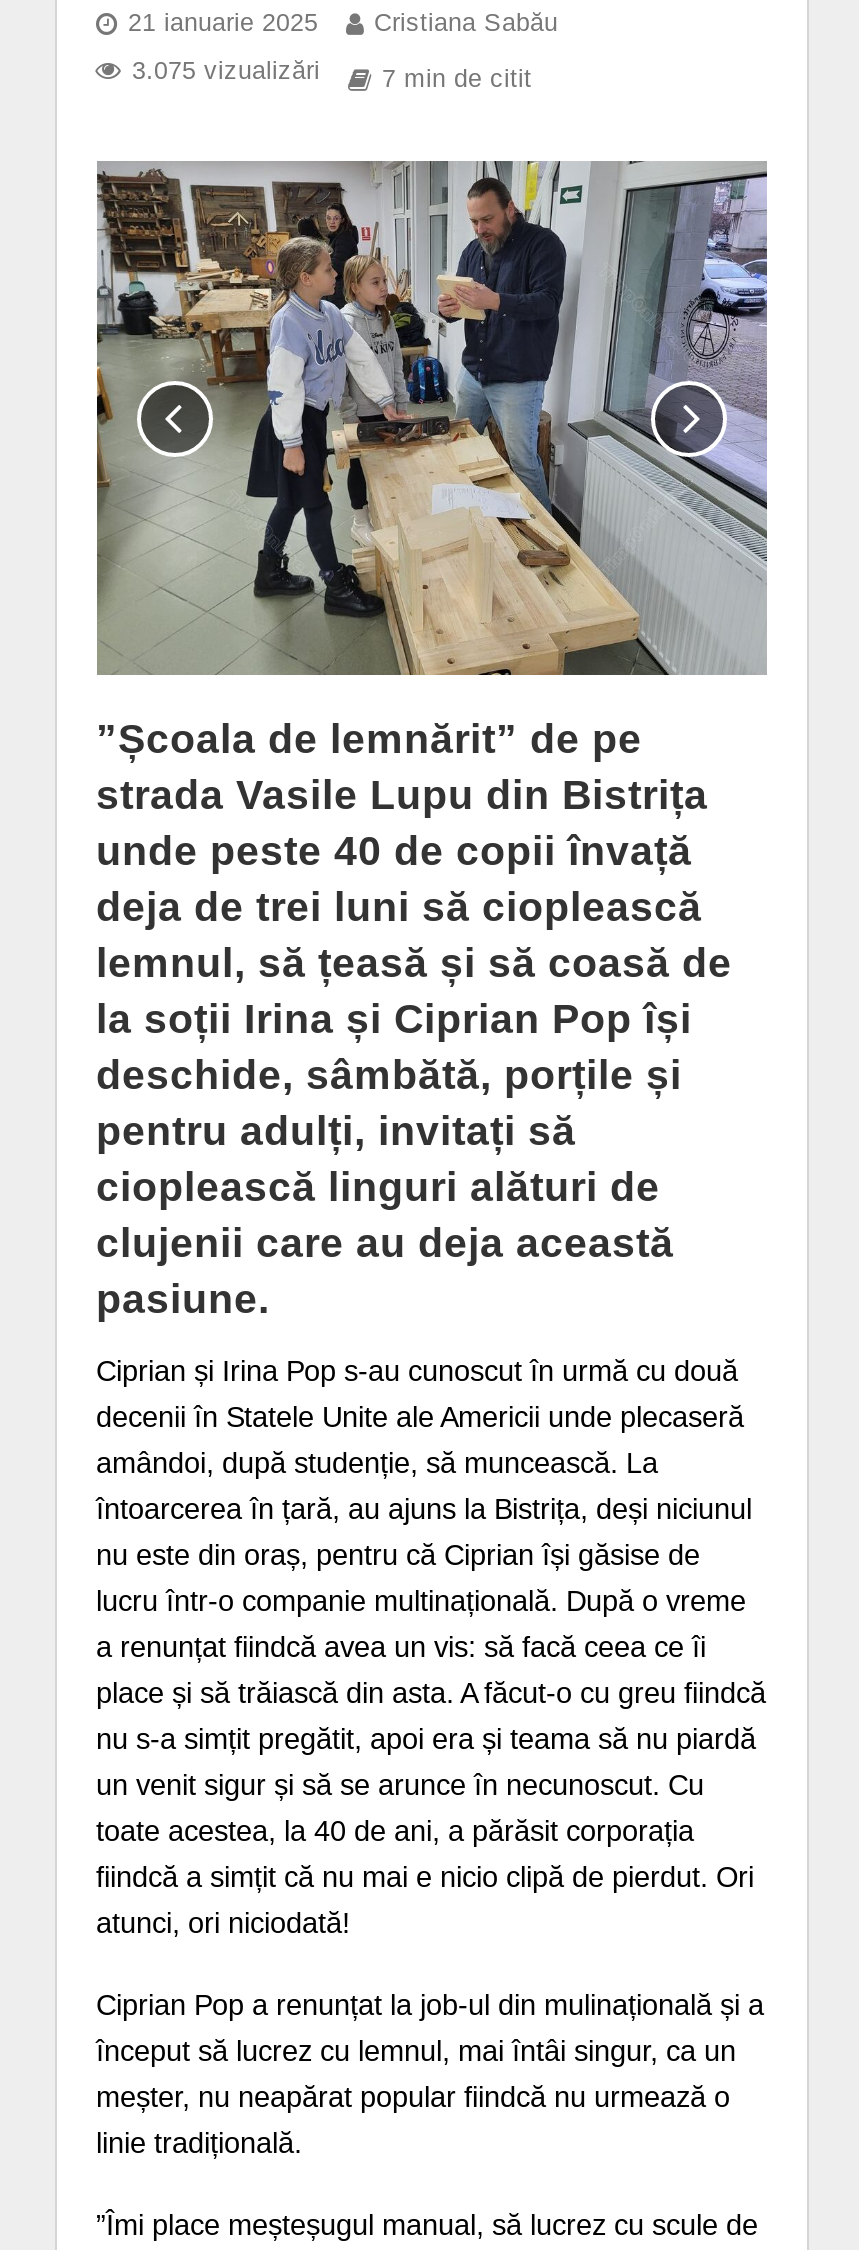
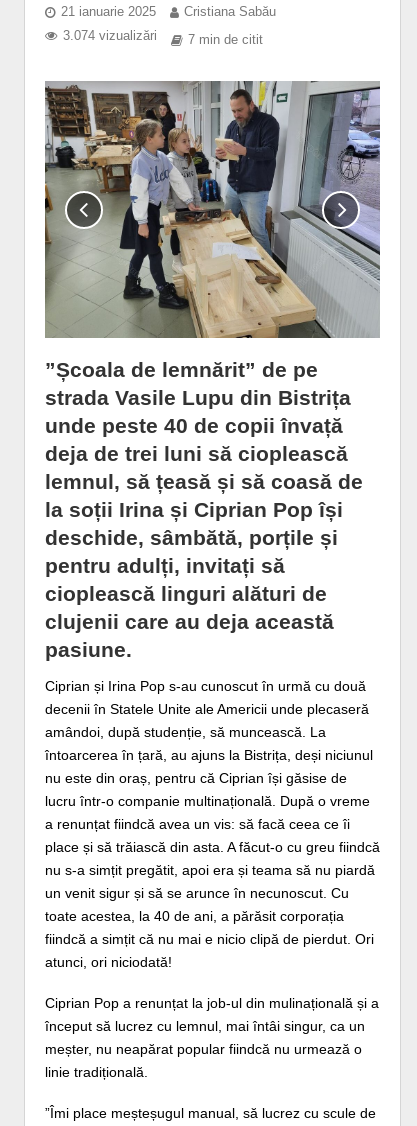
- 3.075 vizualizări
+ 3.074 vizualizări
